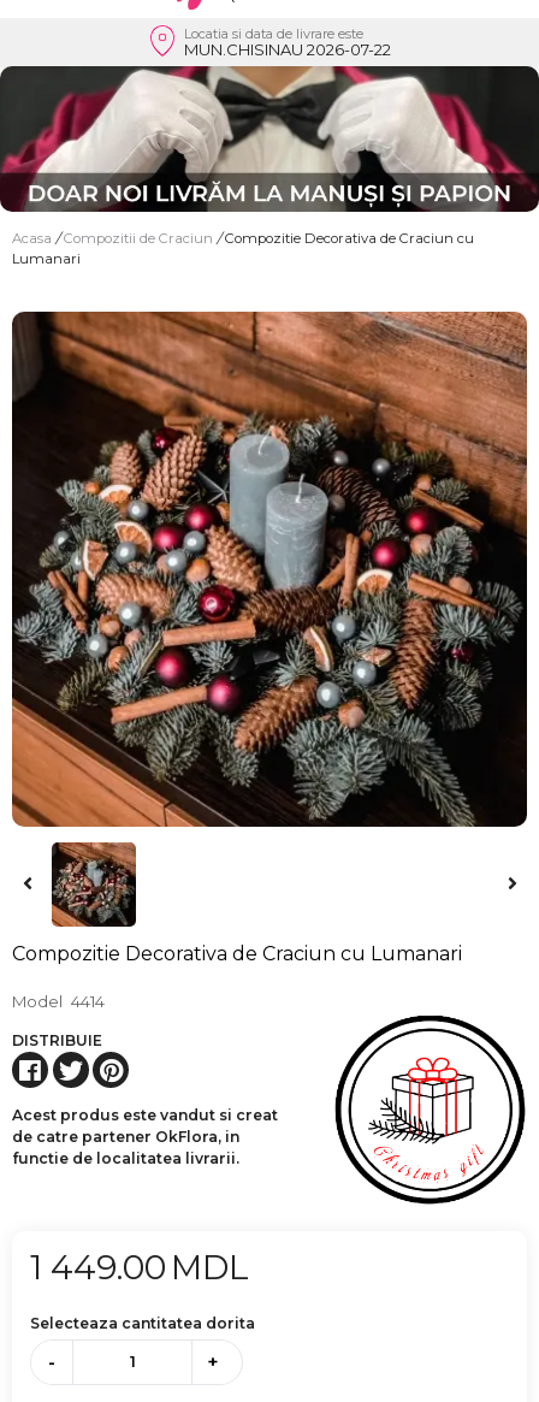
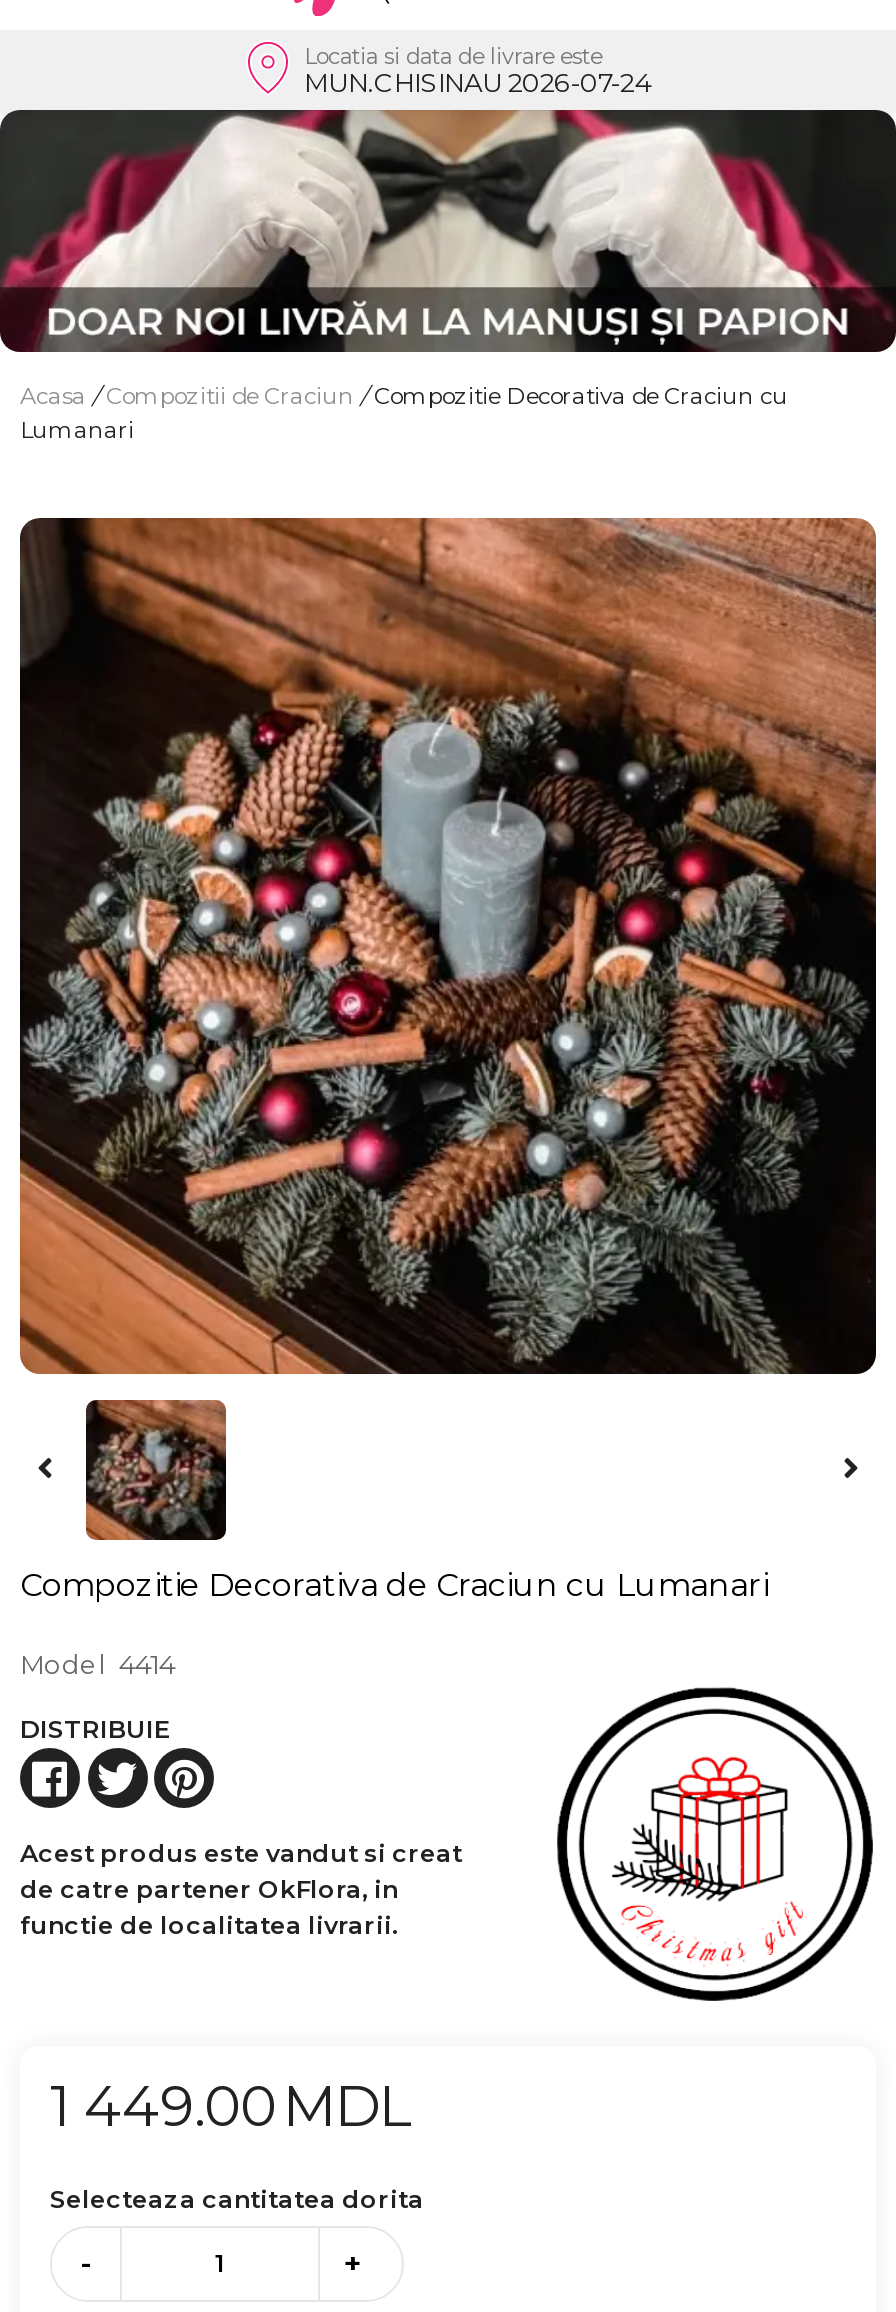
- MUN.CHISINAU 2026-07-22
+ MUN.CHISINAU 2026-07-24
